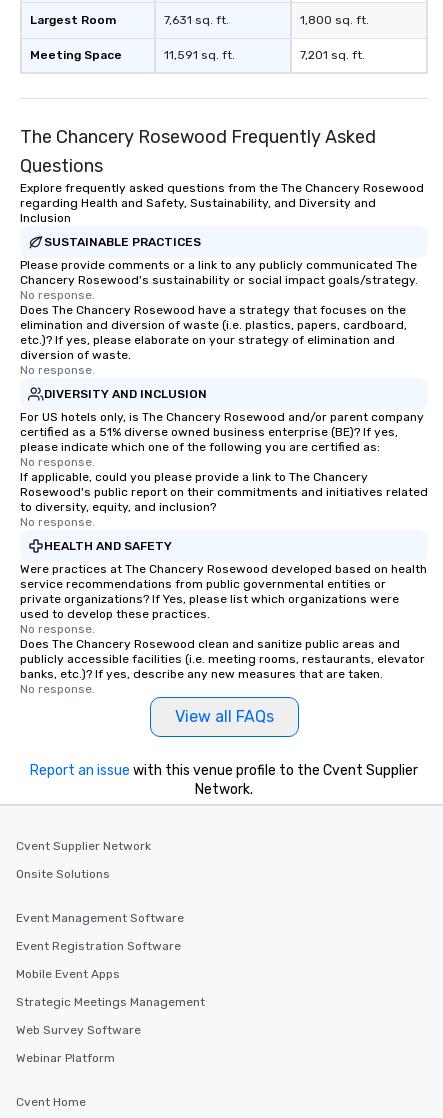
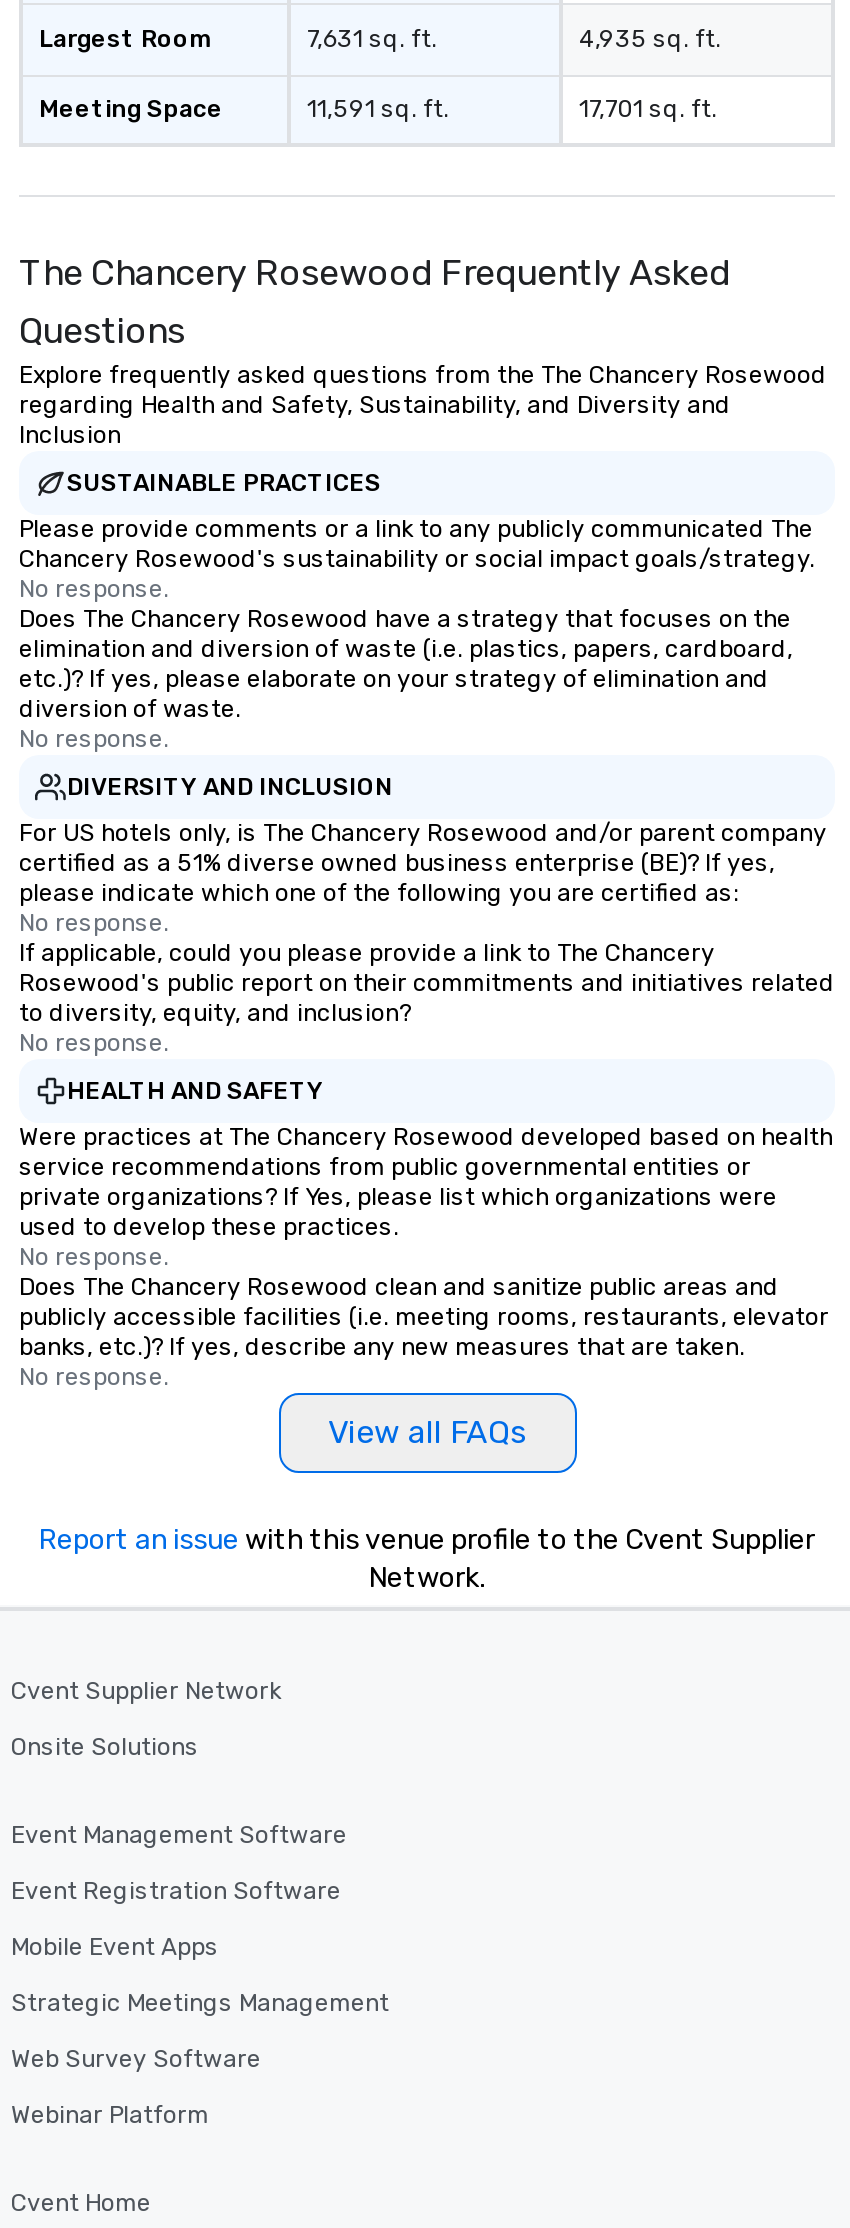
- 1,800 sq. ft.
+ 4,935 sq. ft.

- 7,201 sq. ft.
+ 17,701 sq. ft.
